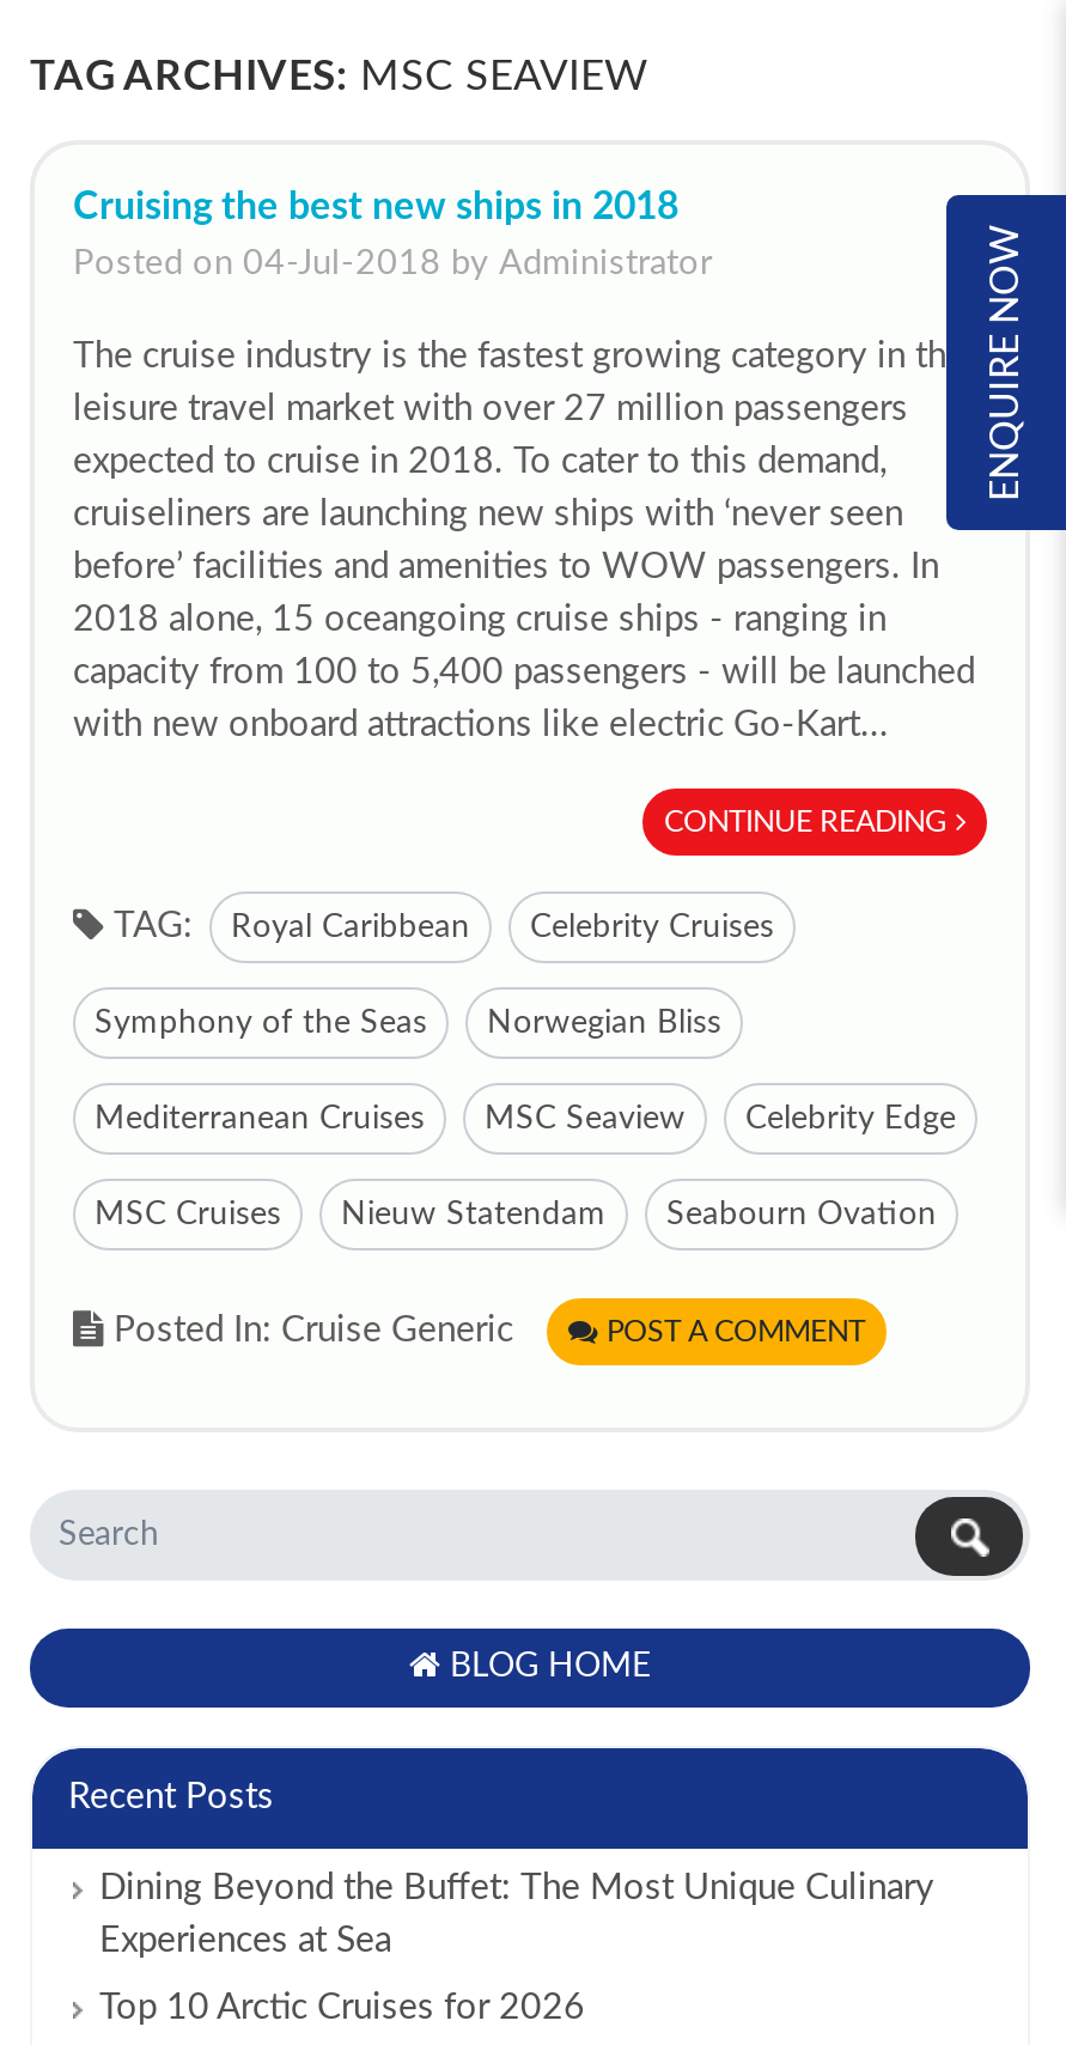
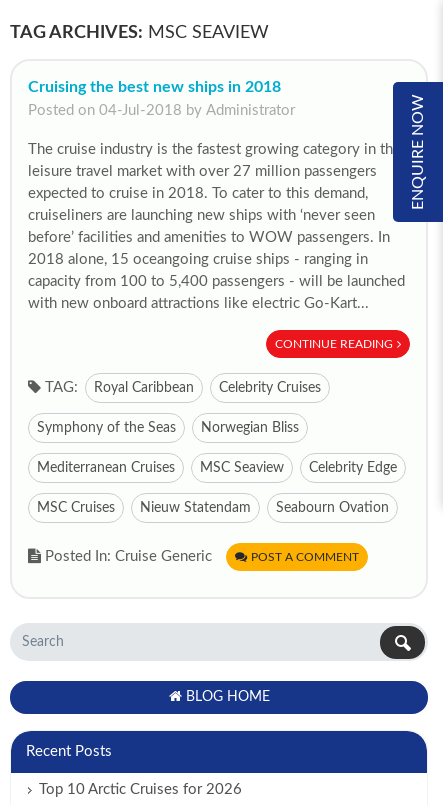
- Dining Beyond the Buffet: The Most Unique Culinary
- Experiences at Sea
